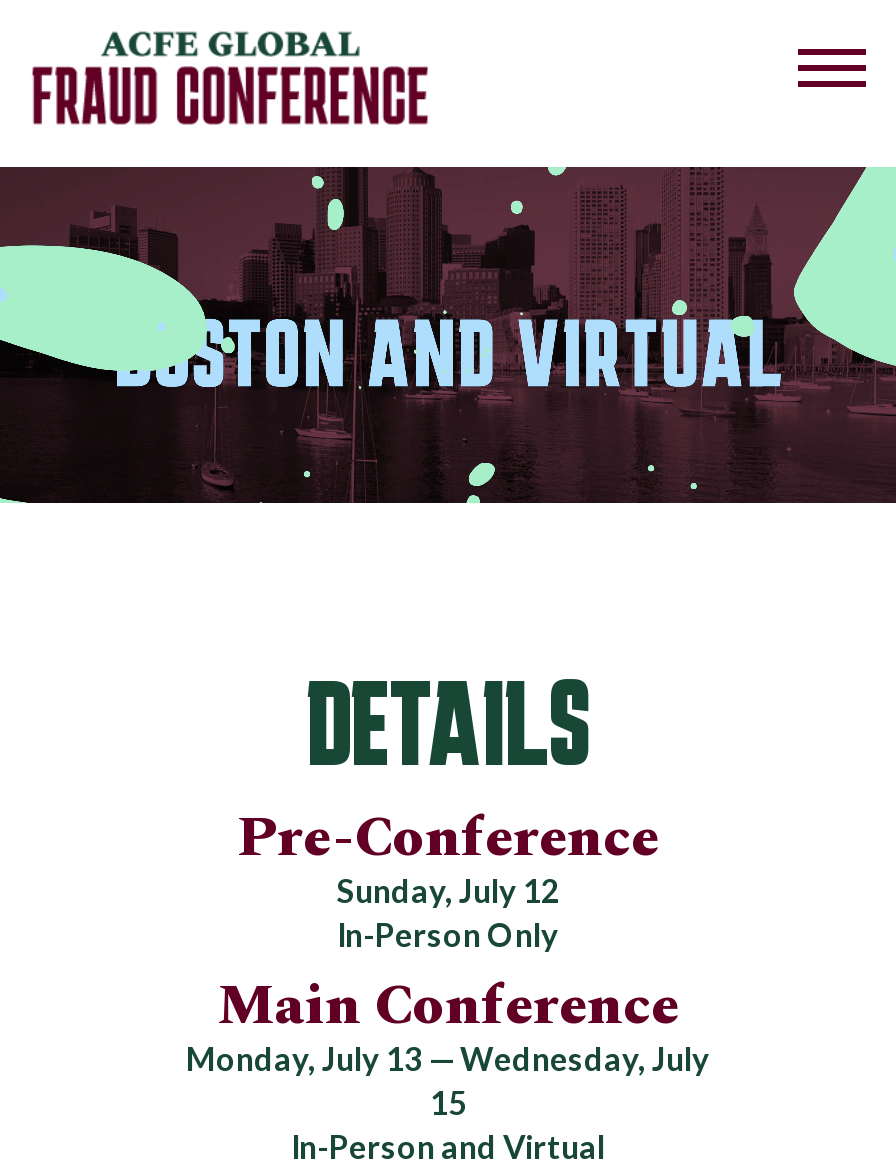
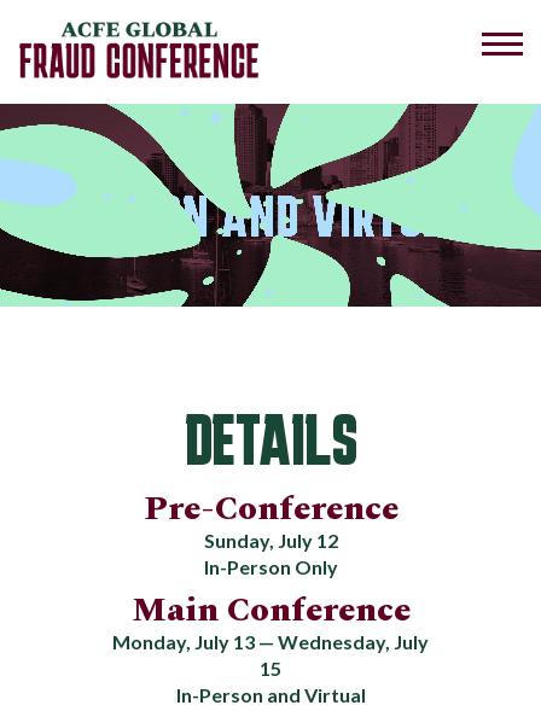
- [image]
+ [image]
